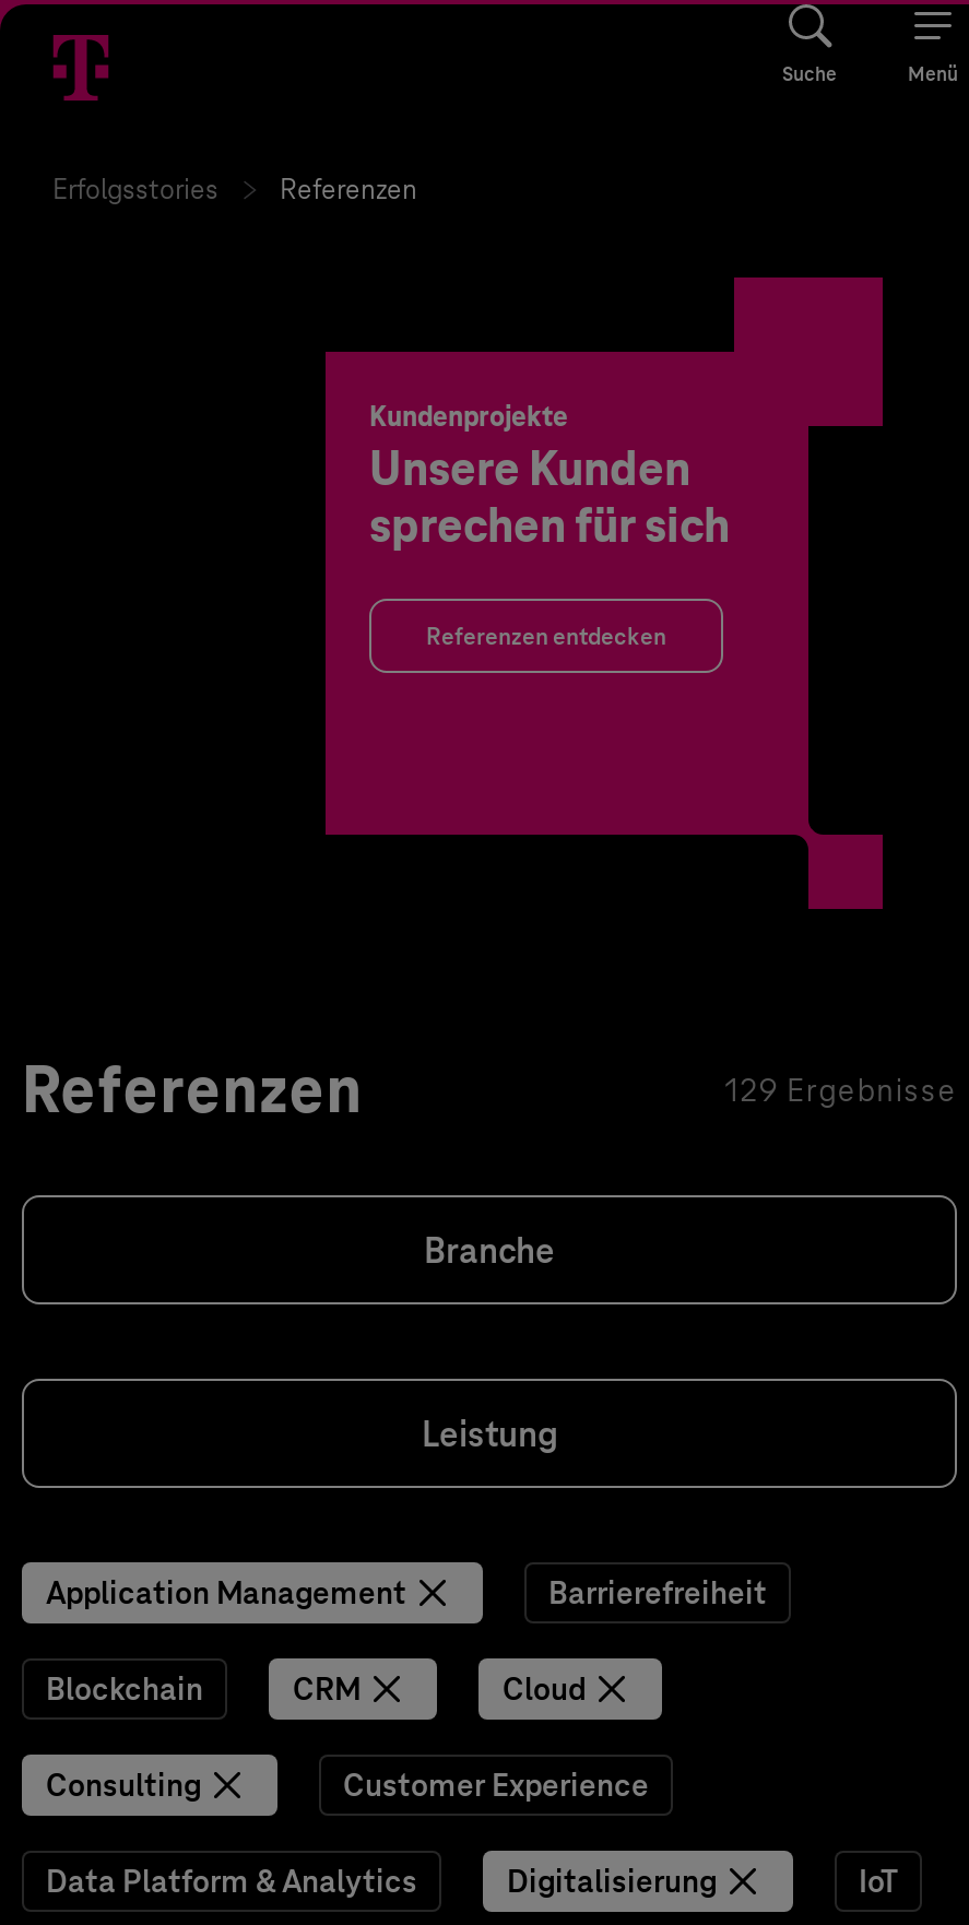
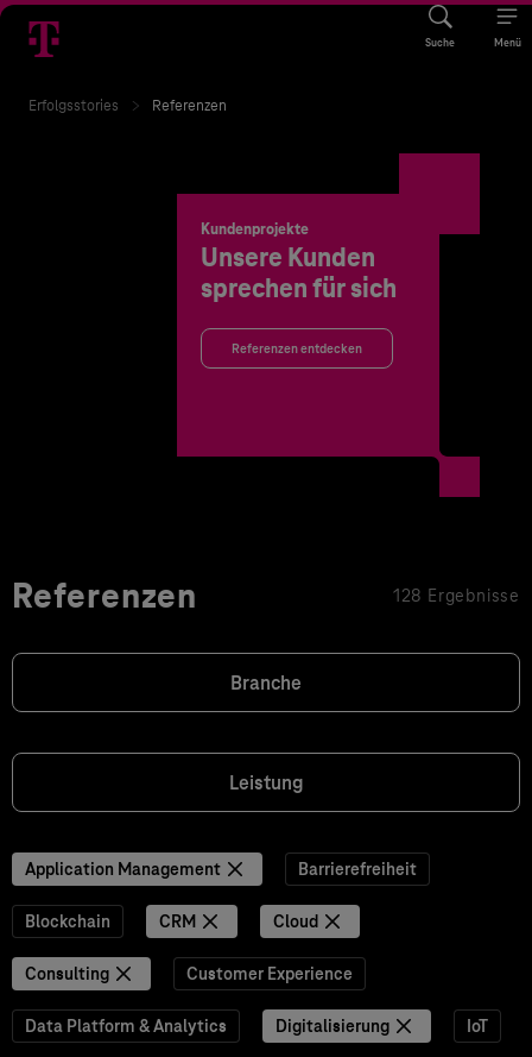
- 129 Ergebnisse
+ 128 Ergebnisse
